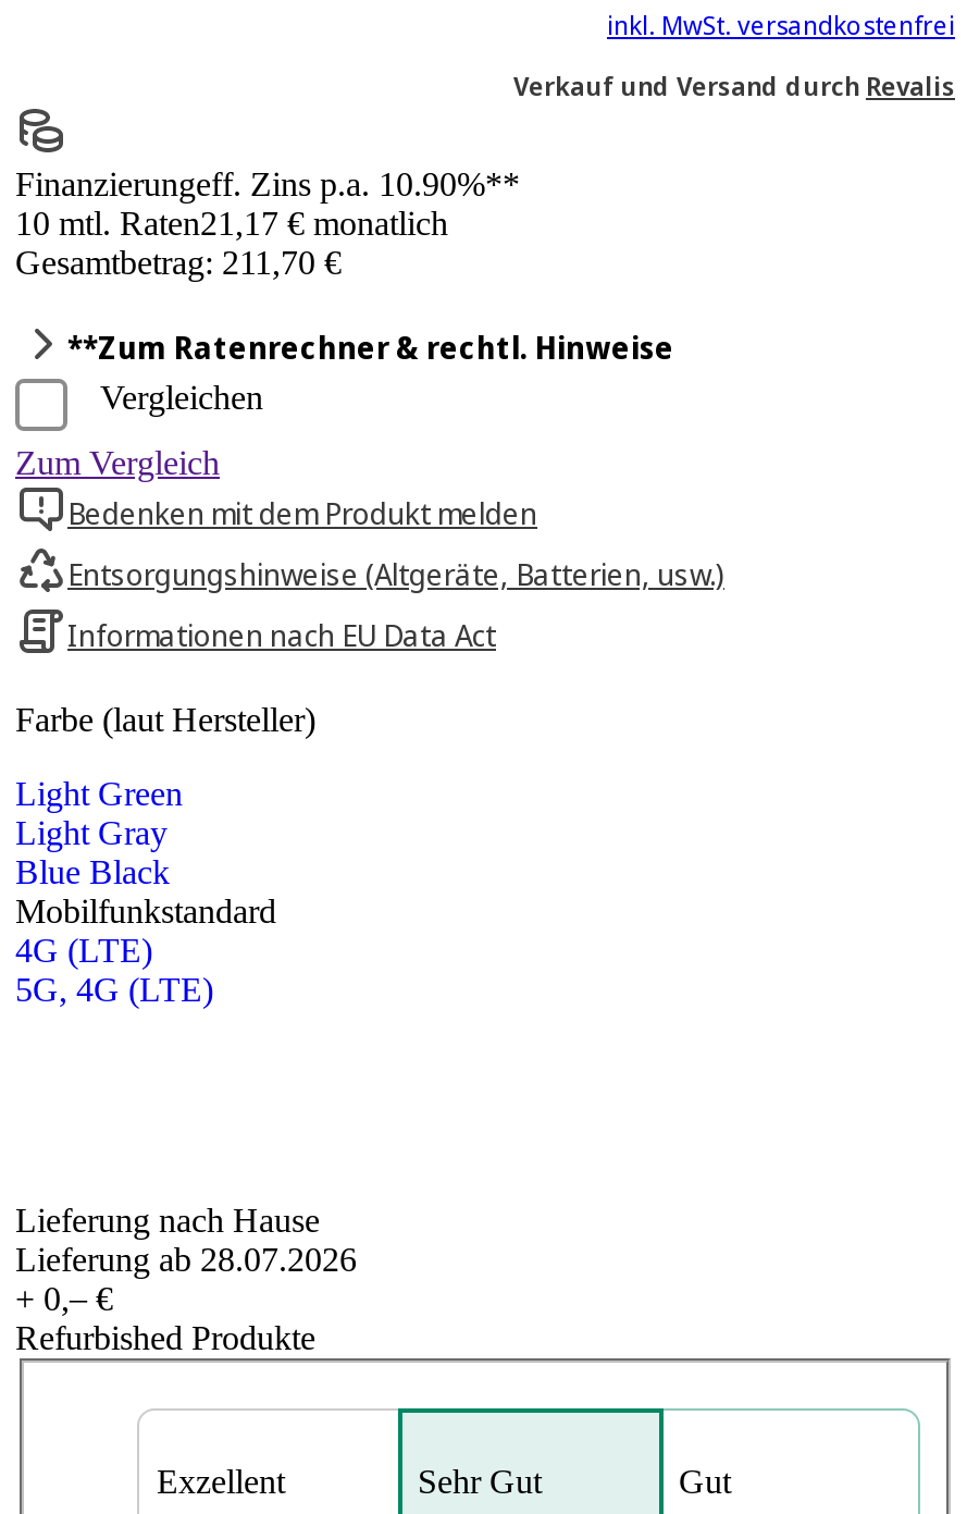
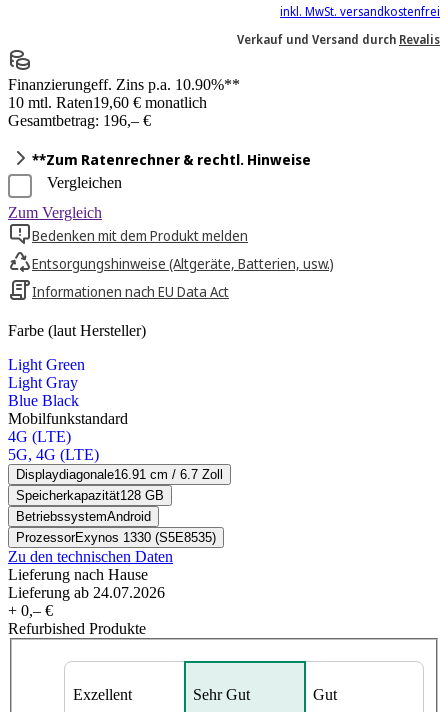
- 10 mtl. Raten21,17 € monatlich
+ 10 mtl. Raten19,60 € monatlich

- Gesamtbetrag: 211,70 €
+ Gesamtbetrag: 196,– €

+ Displaydiagonale16.91 cm / 6.7 Zoll
+ Speicherkapazität128 GB
+ BetriebssystemAndroid
+ ProzessorExynos 1330 (S5E8535)
+ Zu den technischen Daten

- Lieferung ab 28.07.2026
+ Lieferung ab 24.07.2026
